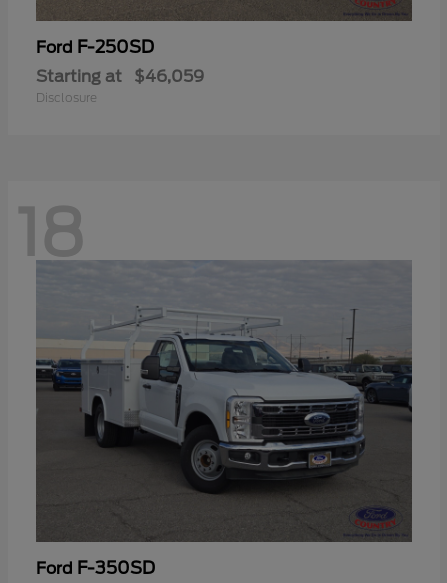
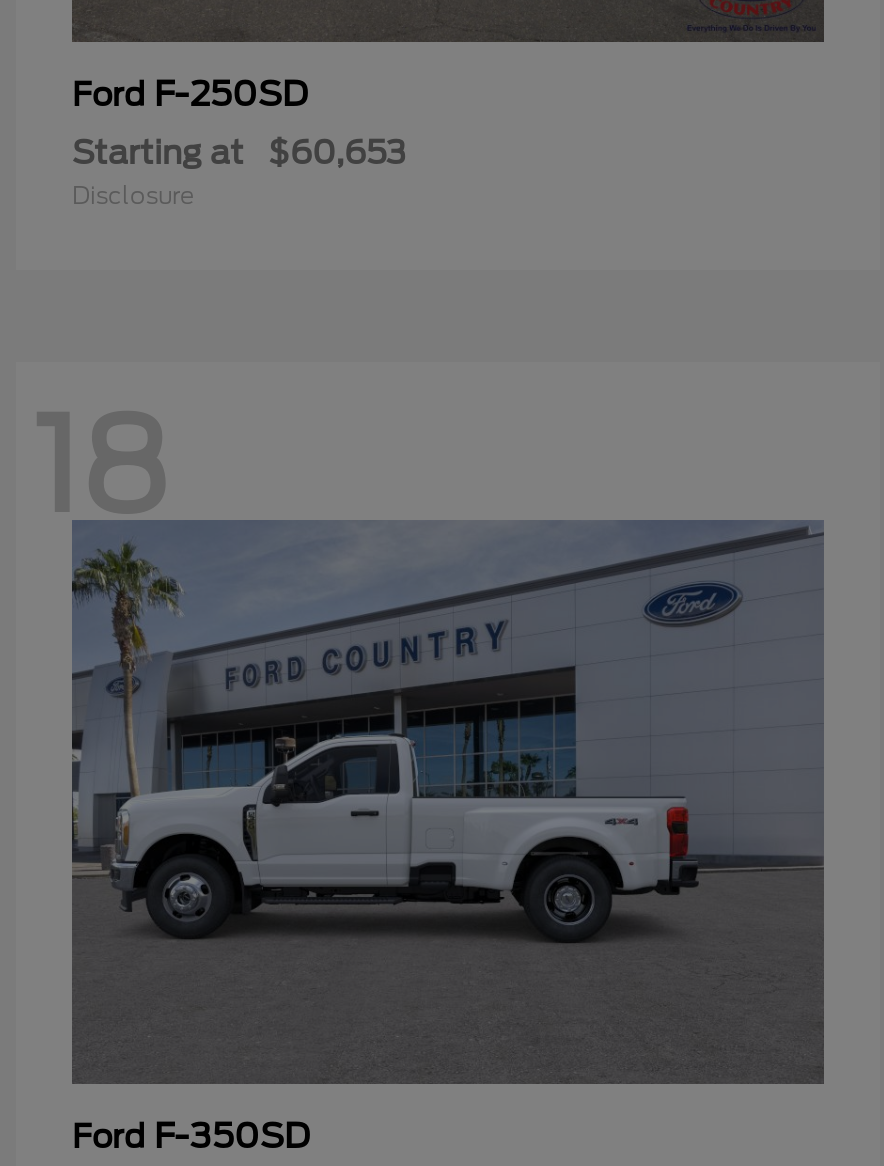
- Starting at $46,059
+ Starting at $60,653

- [image]
+ [image]
